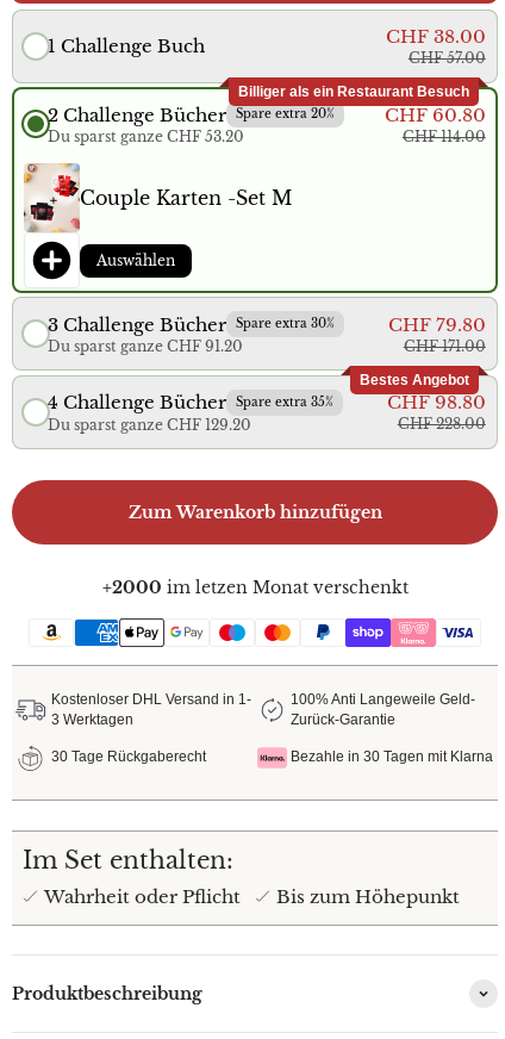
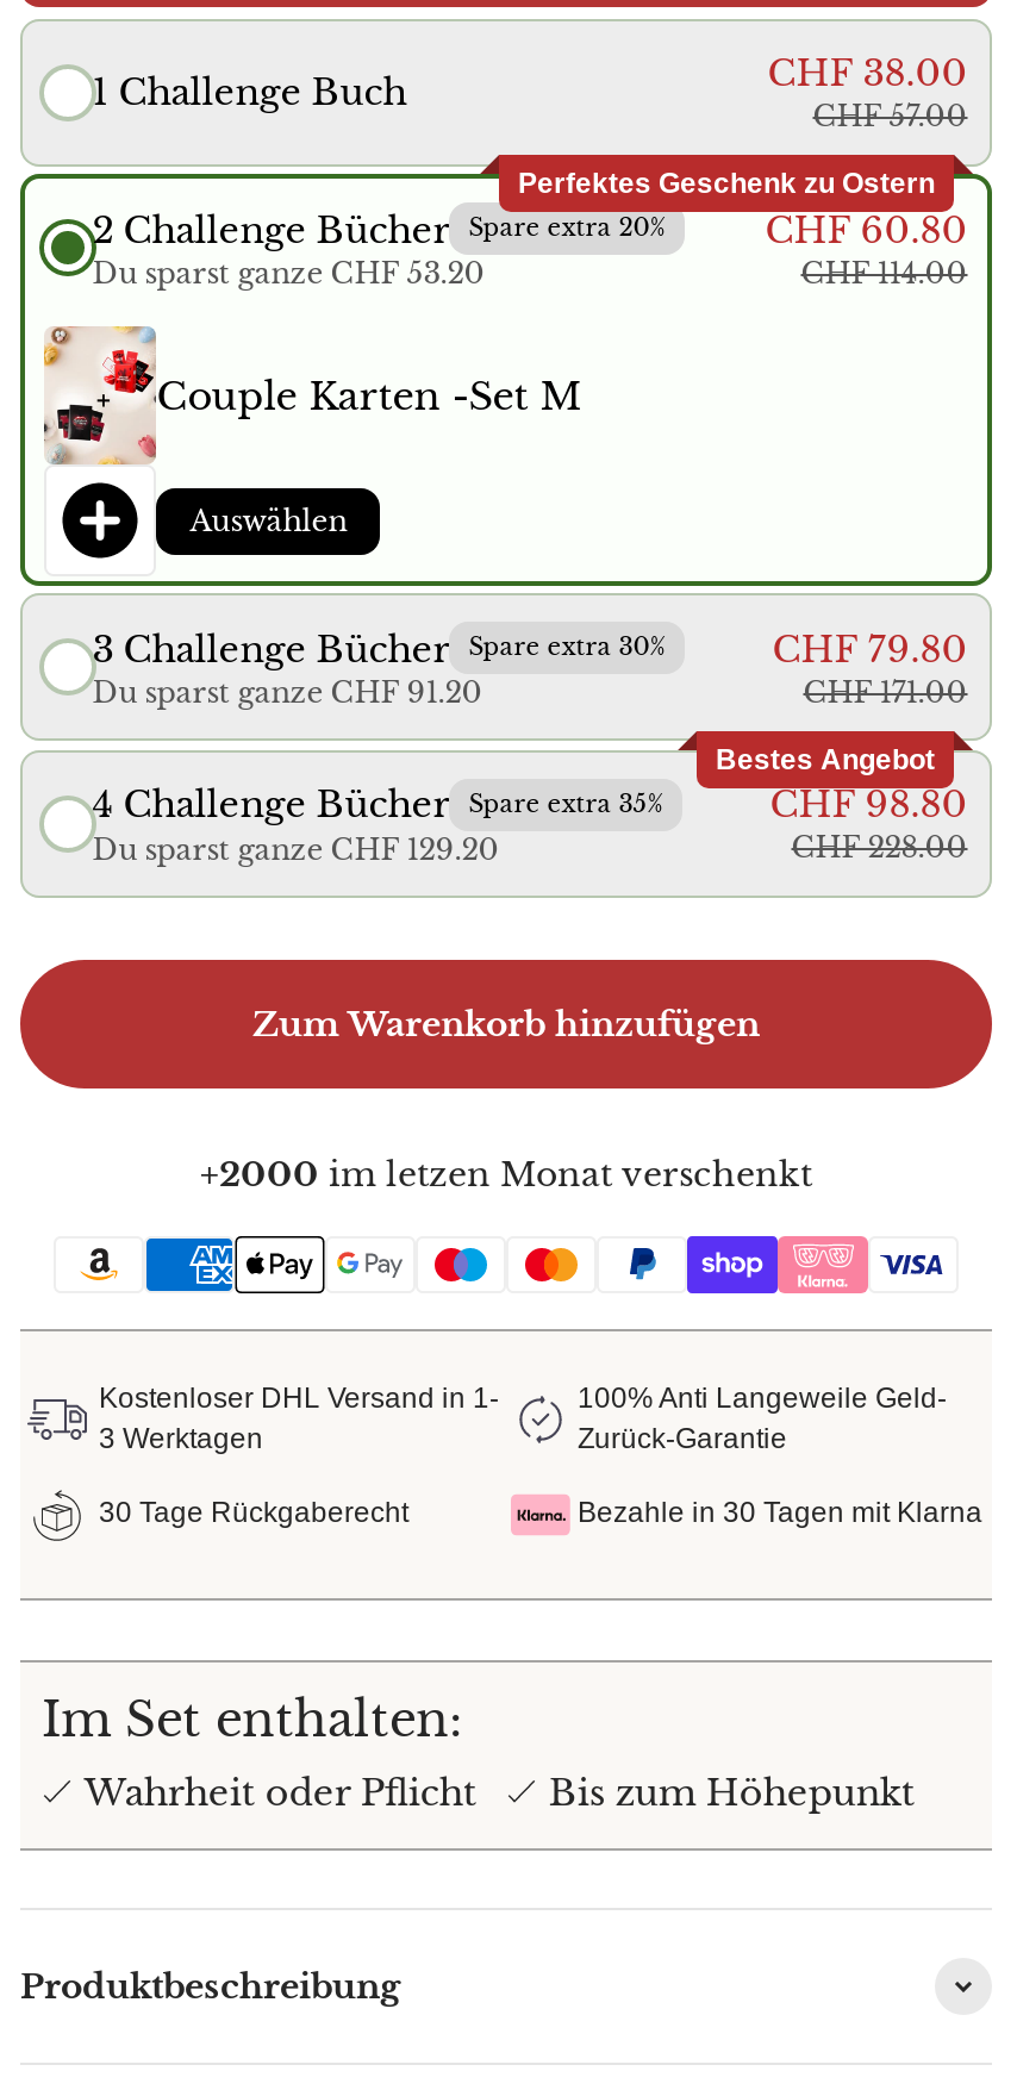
- Billiger als ein Restaurant Besuch
+ Perfektes Geschenk zu Ostern
